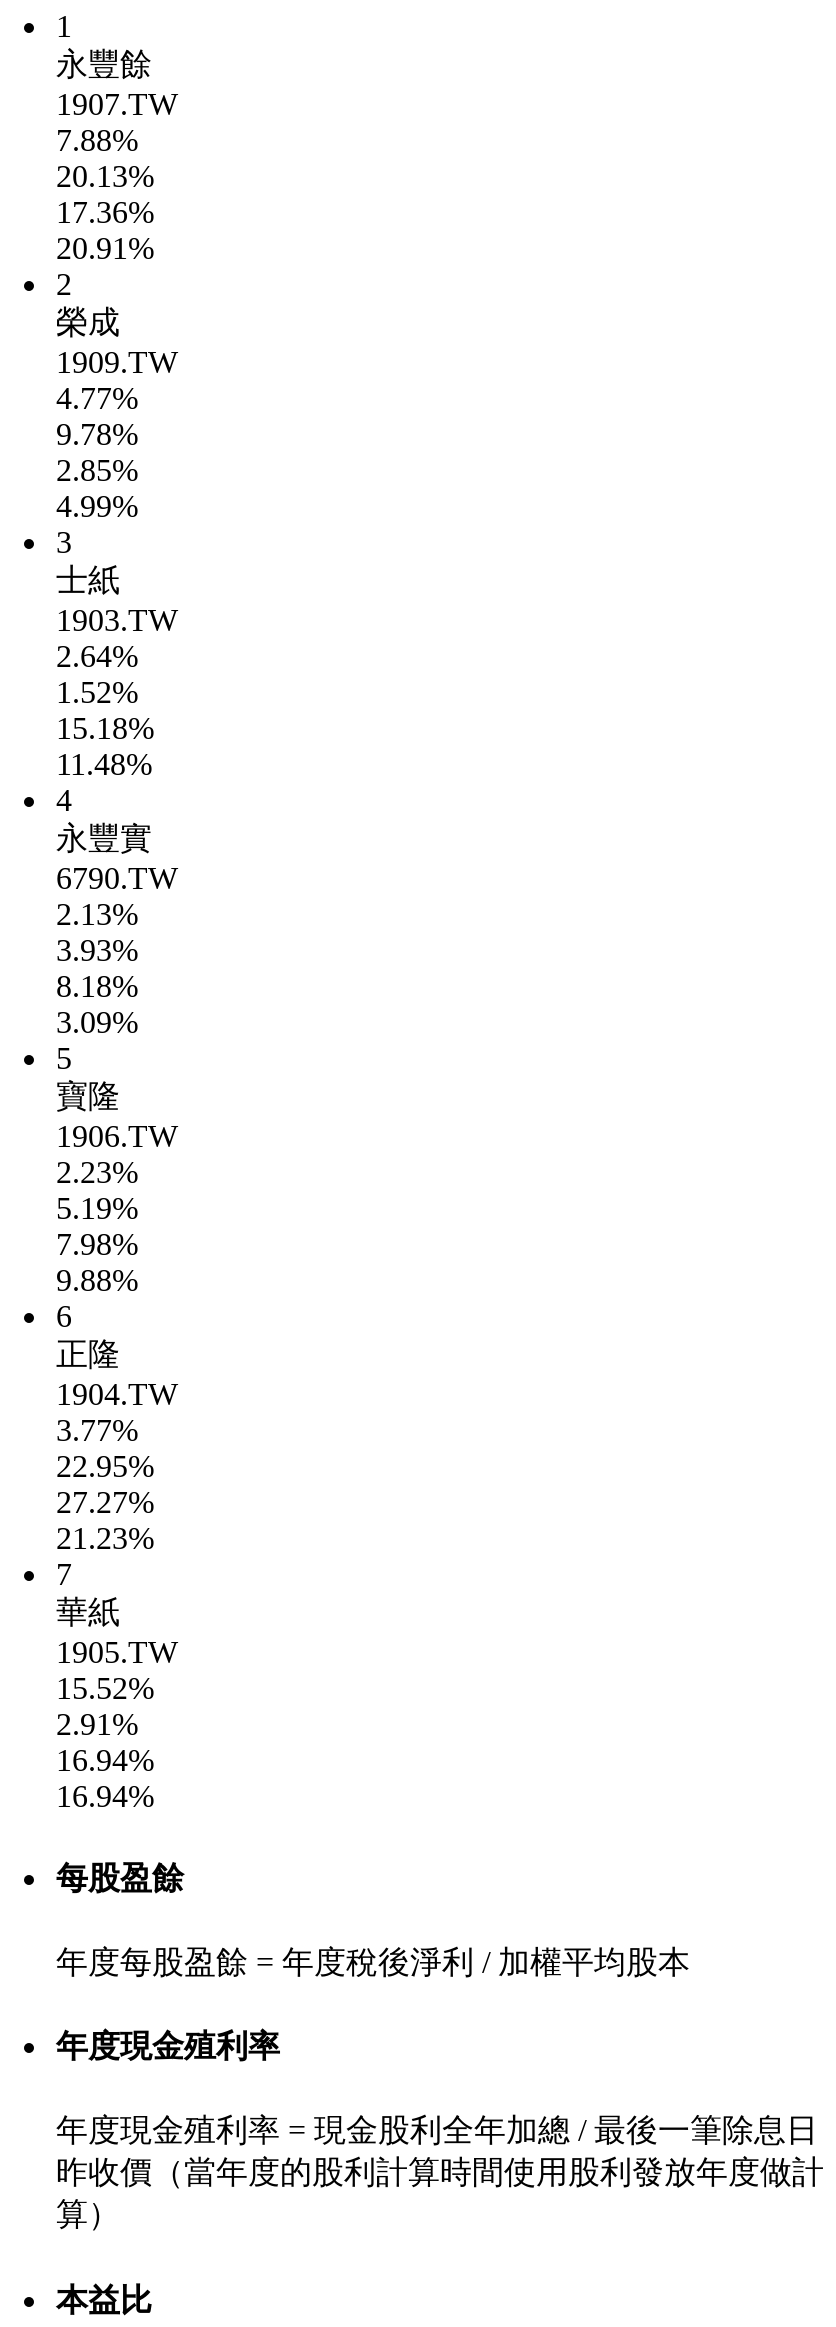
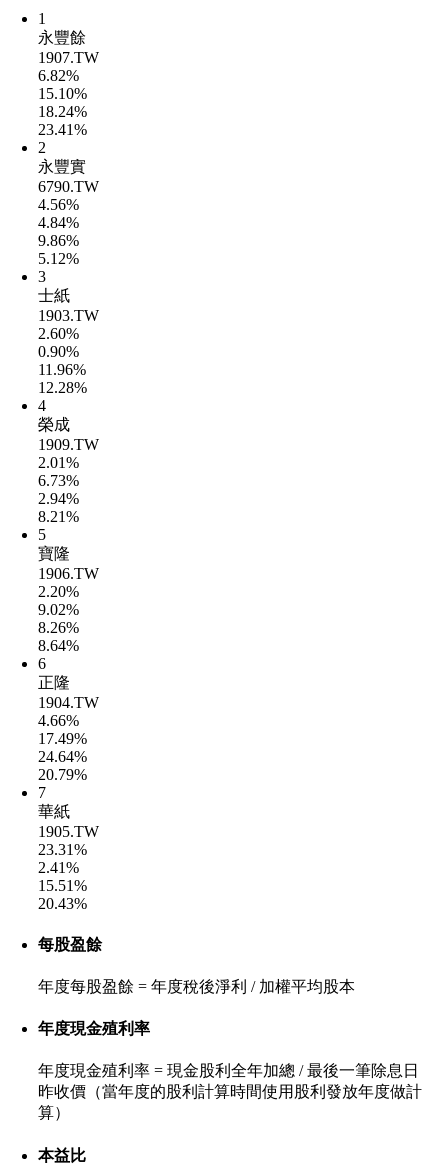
- 7.88%
+ 6.82%

- 20.13%
+ 15.10%

- 17.36%
+ 18.24%

- 20.91%
+ 23.41%

- 榮成
- 1909.TW
- 4.77%
- 9.78%
- 2.85%
- 4.99%
+ 永豐實
+ 6790.TW
+ 4.56%
+ 4.84%
+ 9.86%
+ 5.12%

- 2.64%
+ 2.60%

- 1.52%
+ 0.90%

- 15.18%
+ 11.96%

- 11.48%
+ 12.28%

- 永豐實
- 6790.TW
- 2.13%
- 3.93%
- 8.18%
- 3.09%
+ 榮成
+ 1909.TW
+ 2.01%
+ 6.73%
+ 2.94%
+ 8.21%

- 2.23%
+ 2.20%

- 5.19%
+ 9.02%

- 7.98%
+ 8.26%

- 9.88%
+ 8.64%

- 3.77%
+ 4.66%

- 22.95%
+ 17.49%

- 27.27%
+ 24.64%

- 21.23%
+ 20.79%

- 15.52%
+ 23.31%

- 2.91%
+ 2.41%

- 16.94%
+ 15.51%

- 16.94%
+ 20.43%
